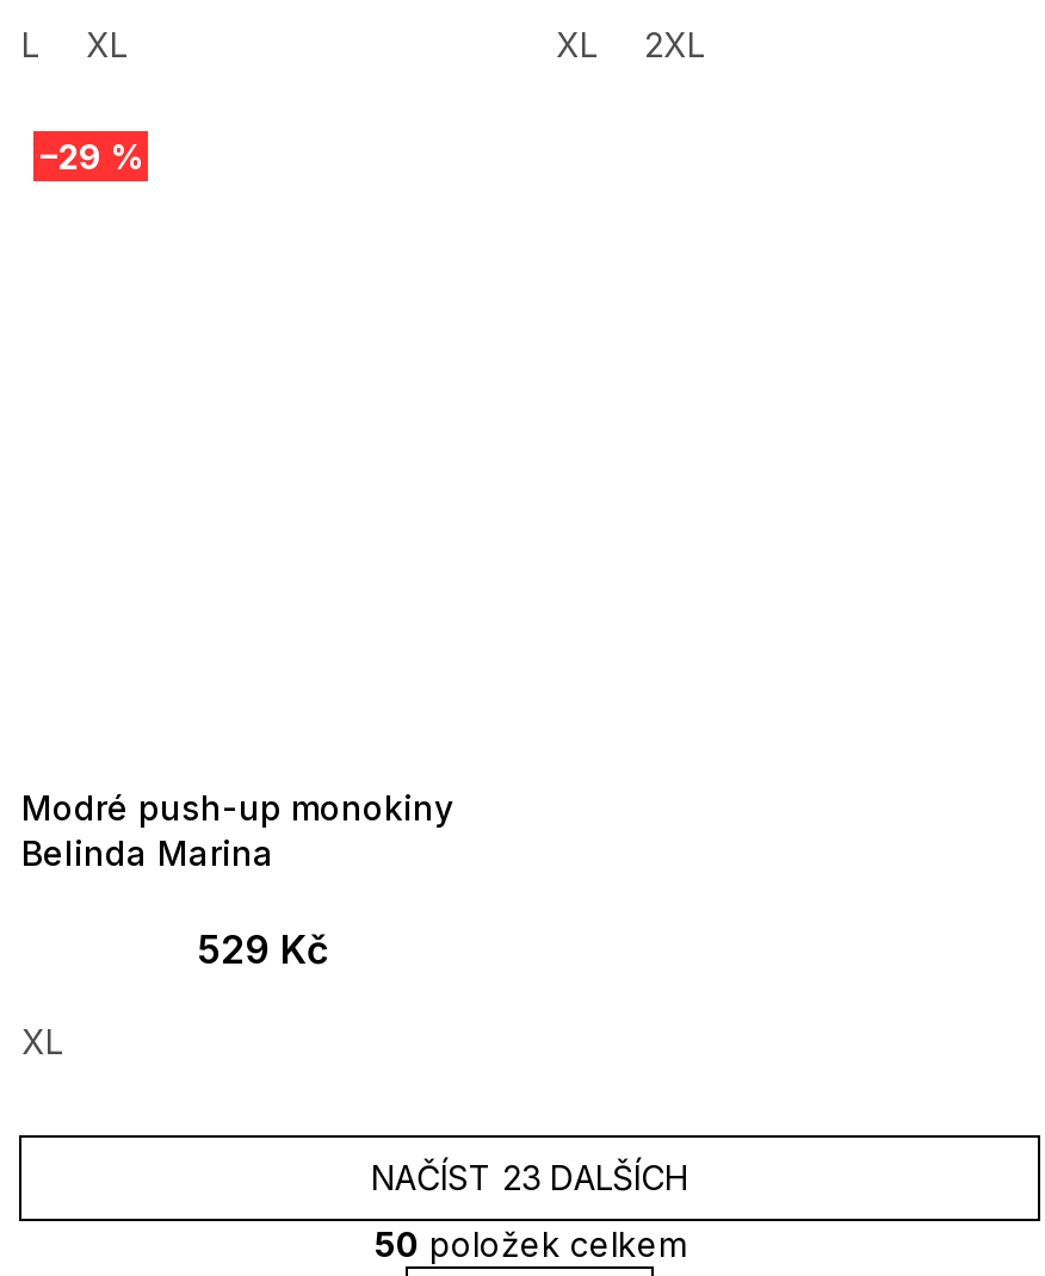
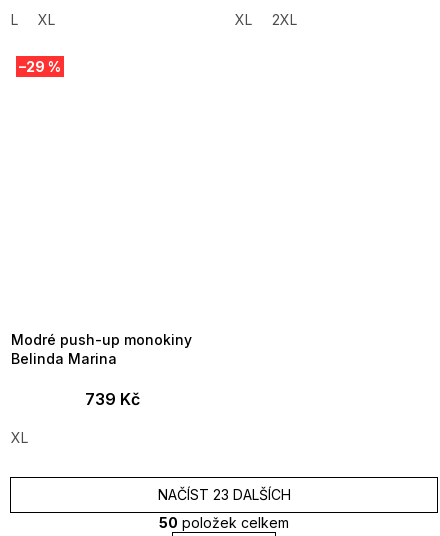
- 529 Kč
+ 739 Kč
